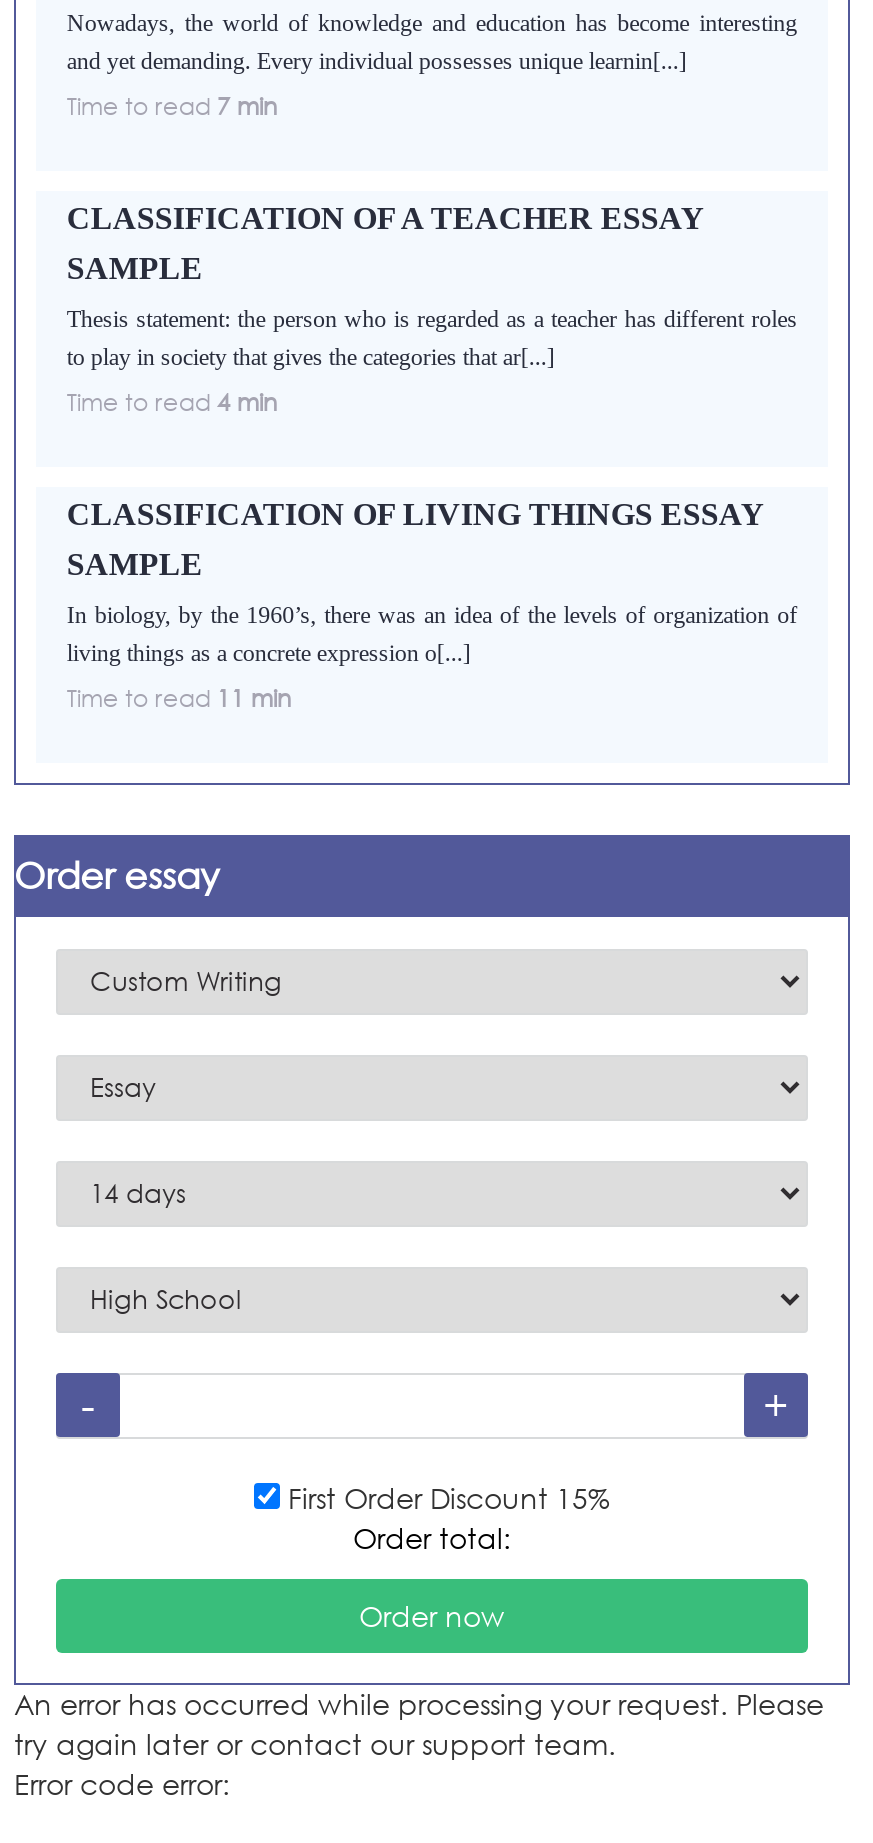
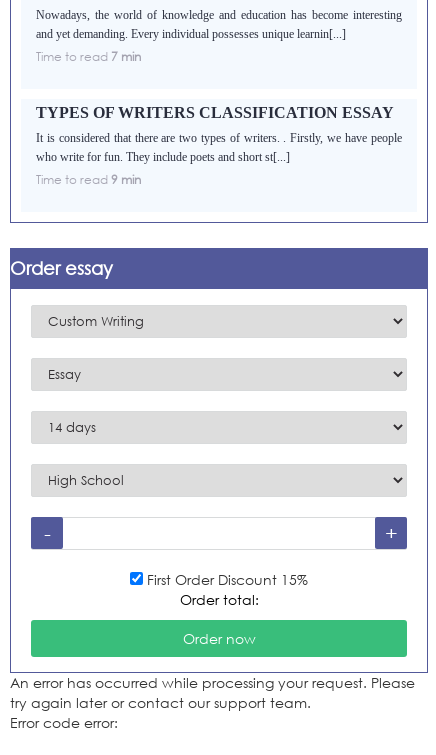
- CLASSIFICATION OF A TEACHER ESSAY
- SAMPLE
- Thesis statement: the person who is regarded as a teacher has different roles
- to play in society that gives the categories that ar[...]
- Time to read 4 min
- CLASSIFICATION OF LIVING THINGS ESSAY
- SAMPLE
- In biology, by the 1960’s, there was an idea of the levels of organization of
- living things as a concrete expression o[...]
- Time to read 11 min
+ TYPES OF WRITERS CLASSIFICATION ESSAY
+ It is considered that there are two types of writers. . Firstly, we have people
+ who write for fun. They include poets and short st[...]
+ Time to read 9 min
